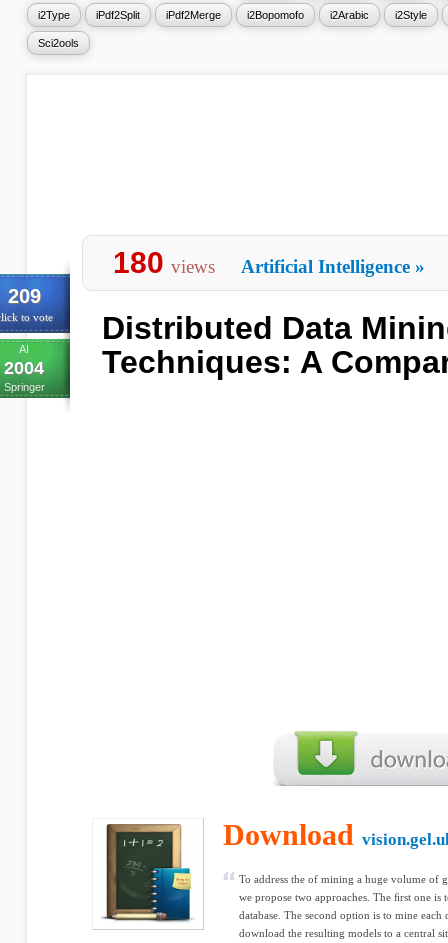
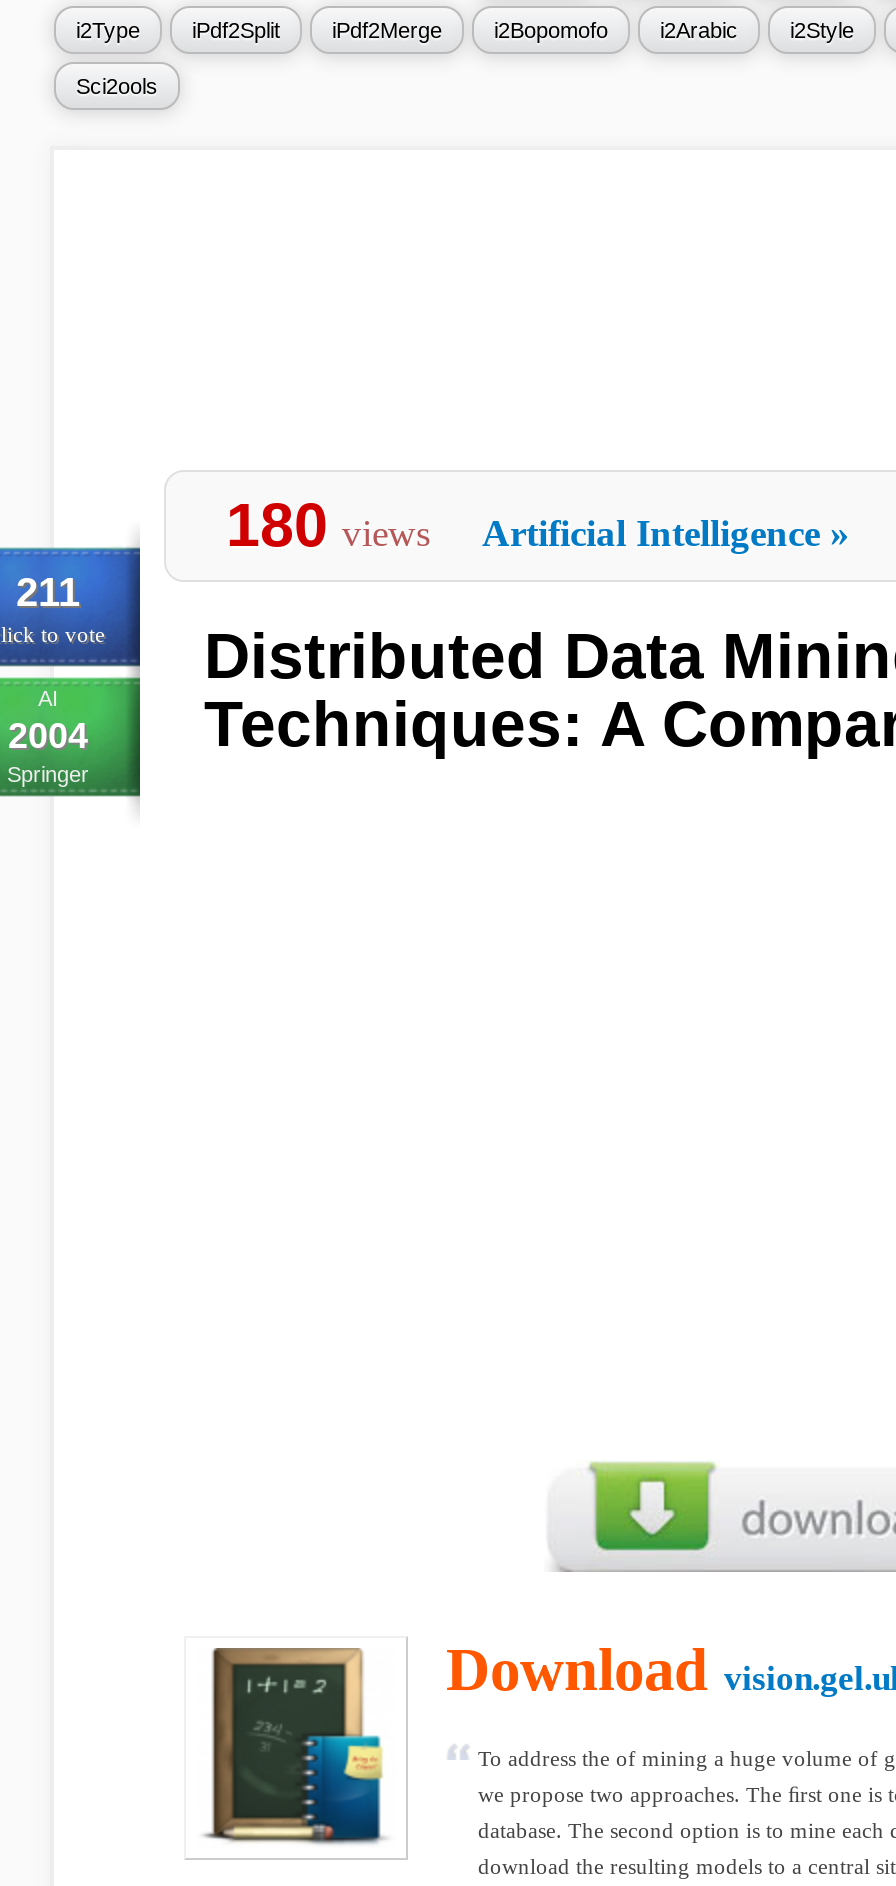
- 209
+ 211
